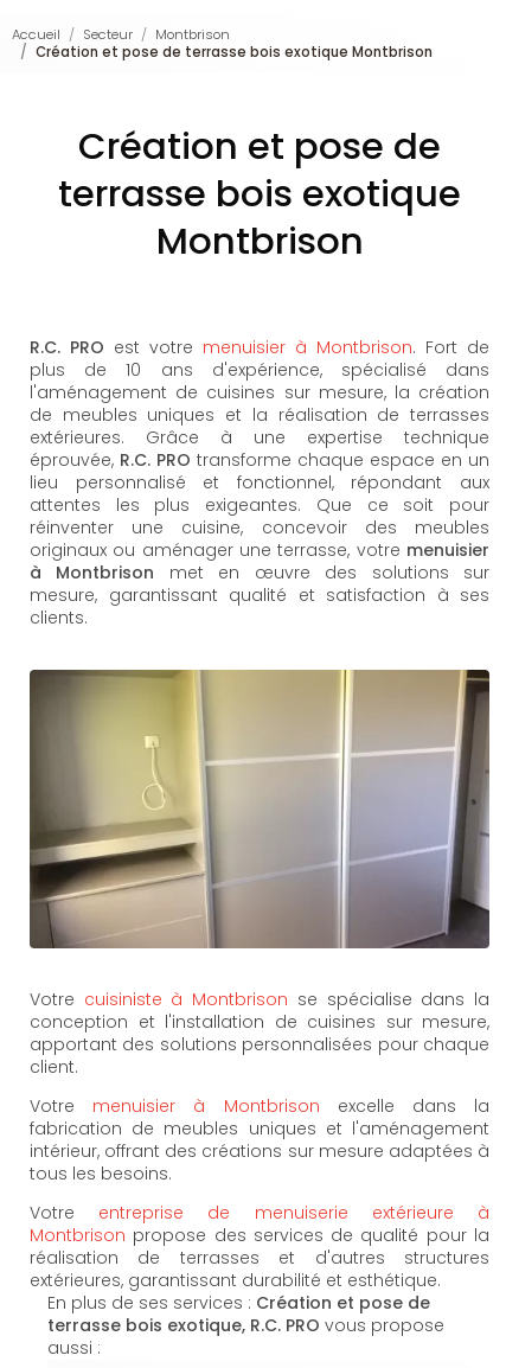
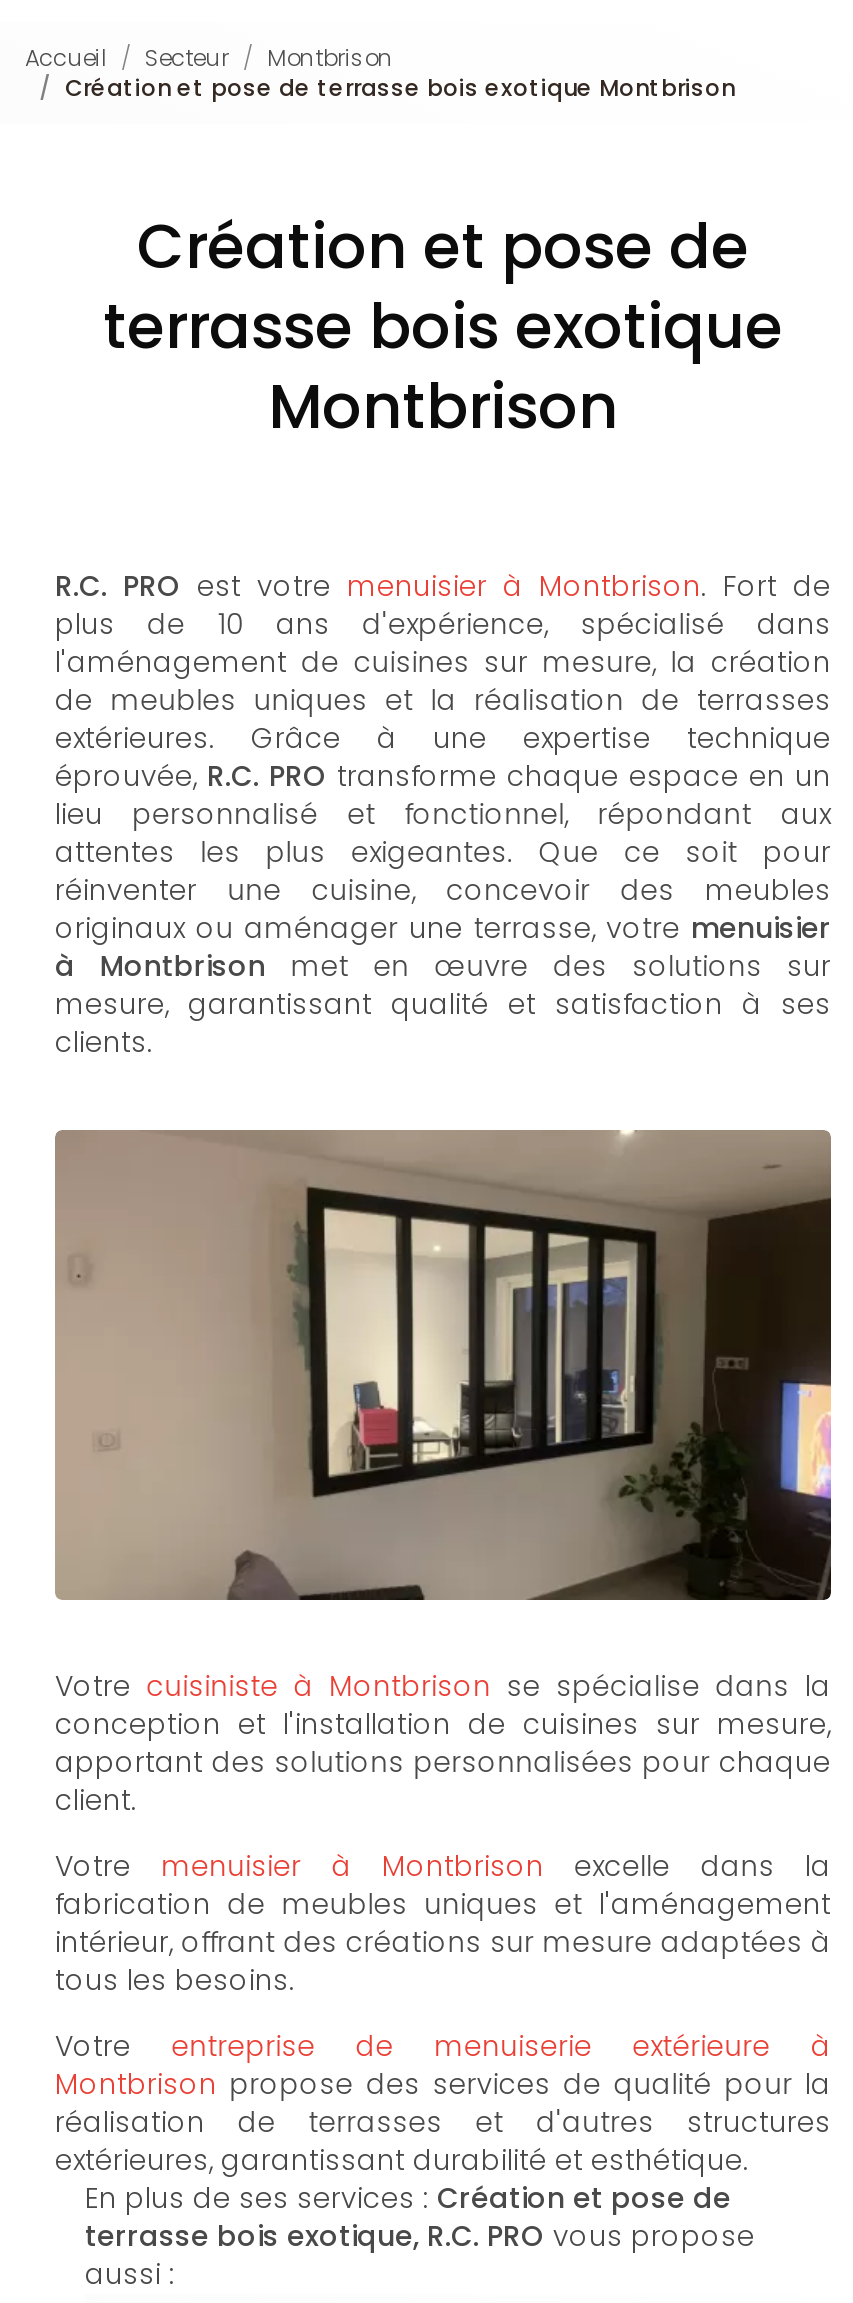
- [image]
+ [image]
